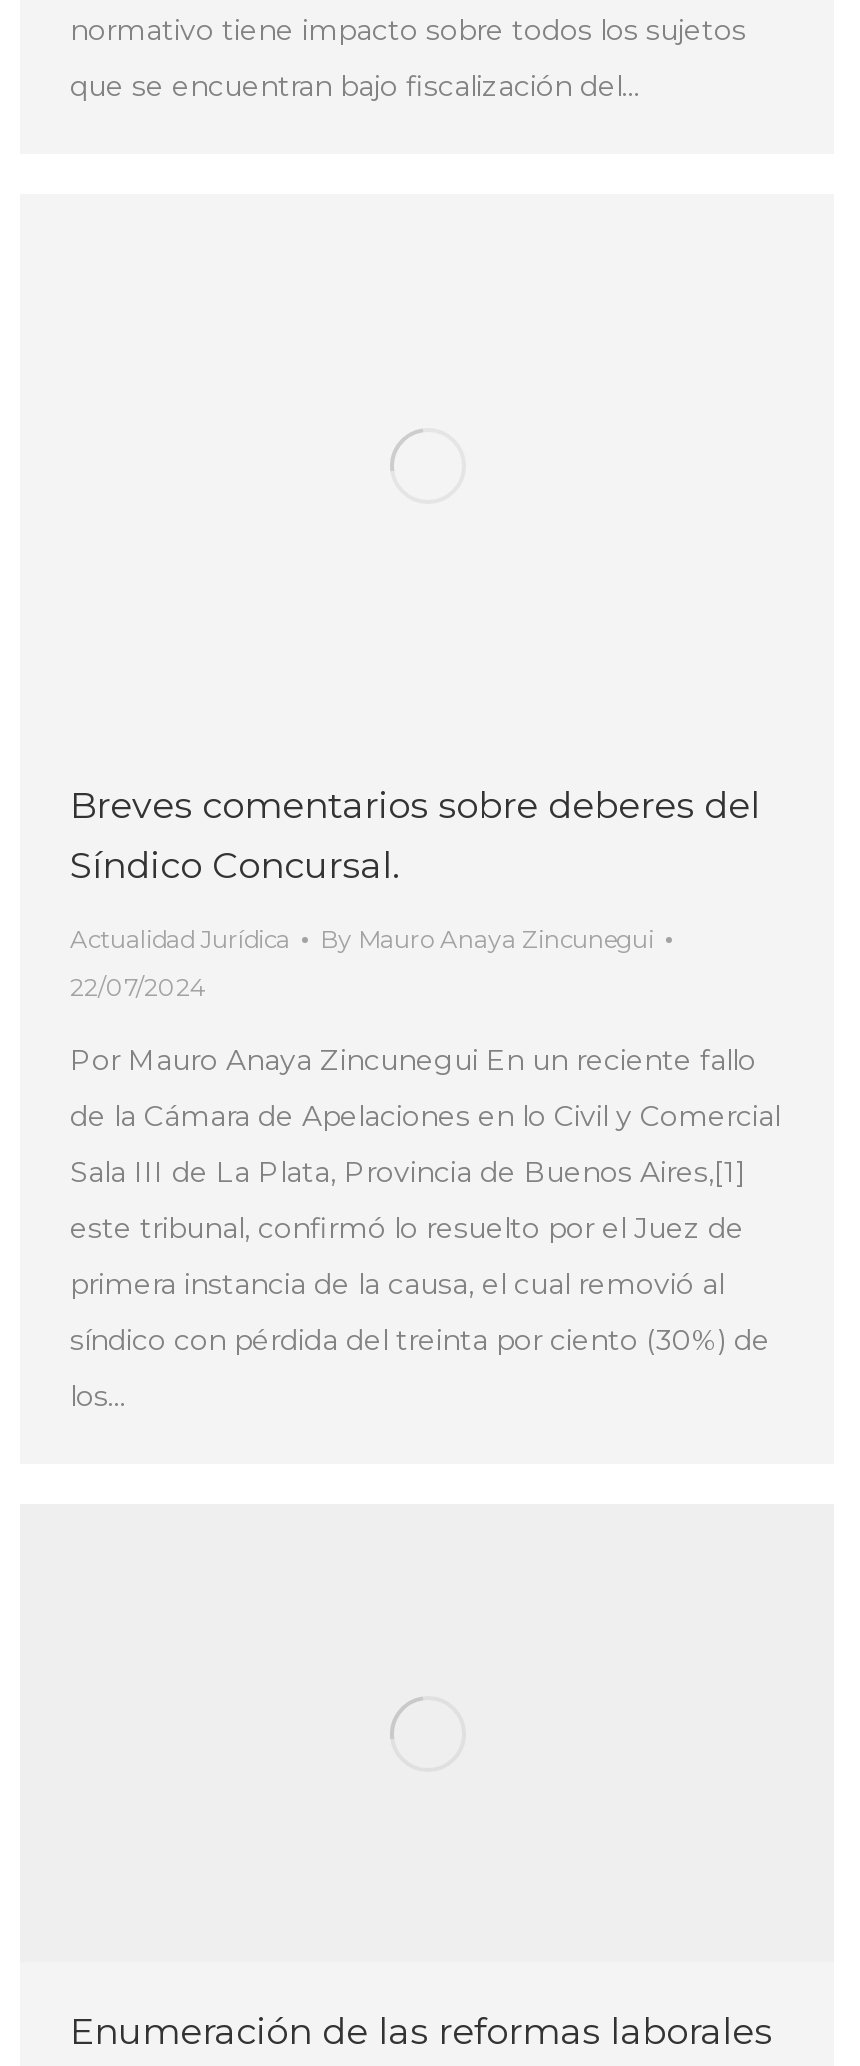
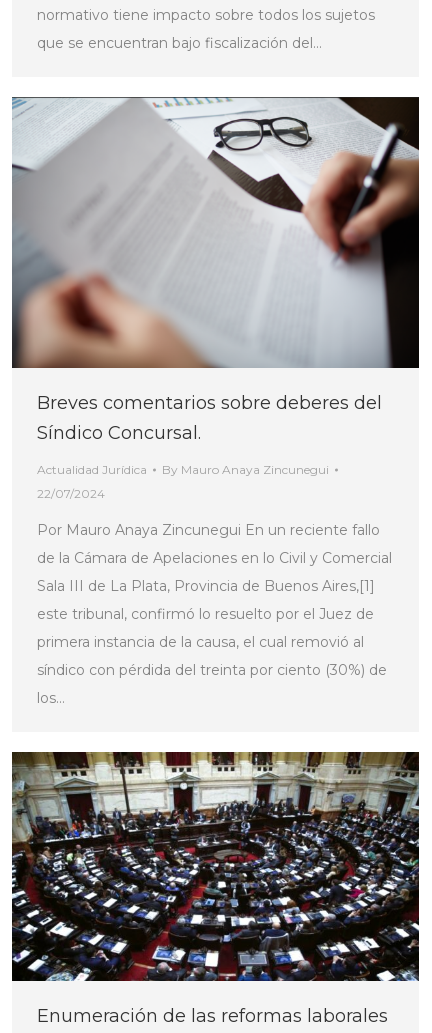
+ [image]

+ [image]
